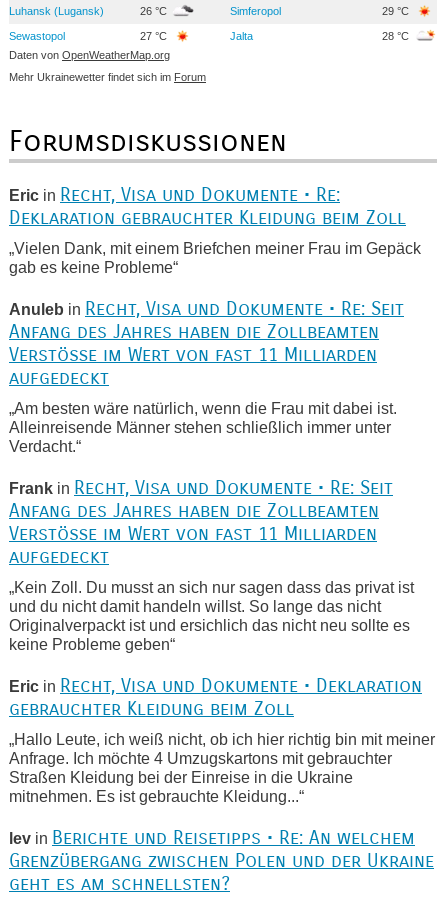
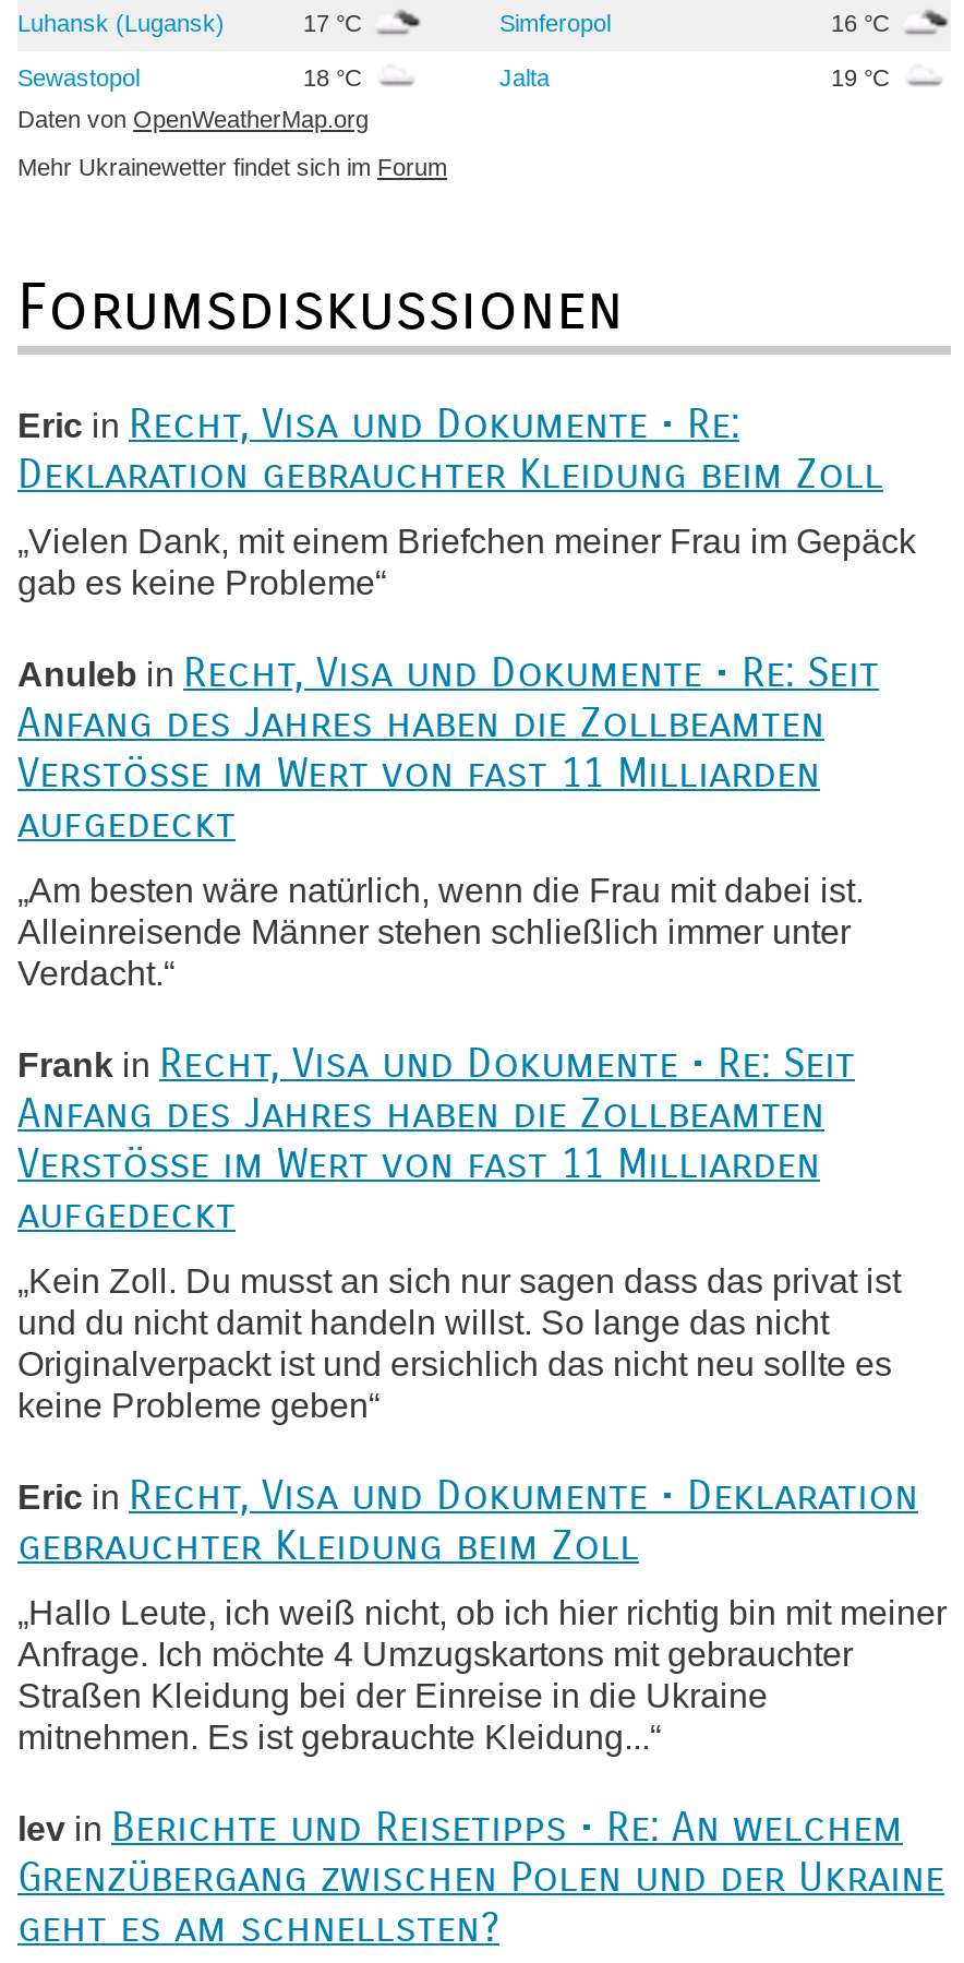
- 26 °C
+ 17 °C

- 29 °C
+ 16 °C

- 27 °C
+ 18 °C

- 28 °C
+ 19 °C
